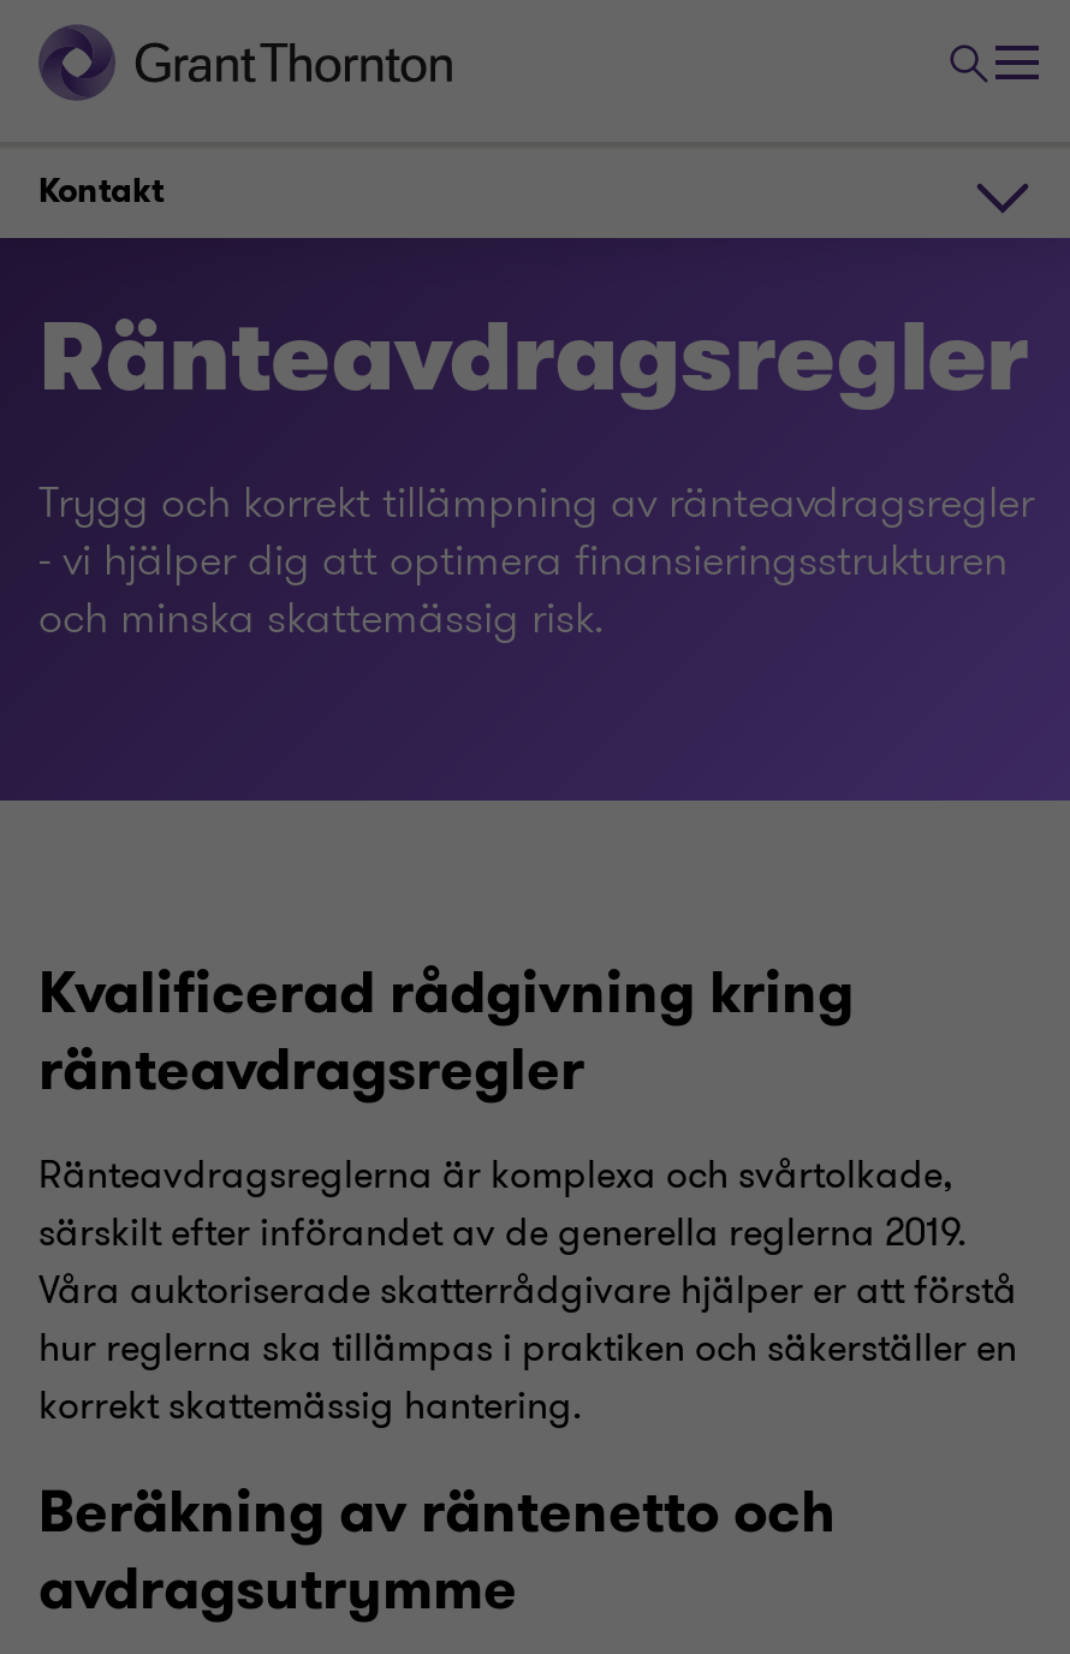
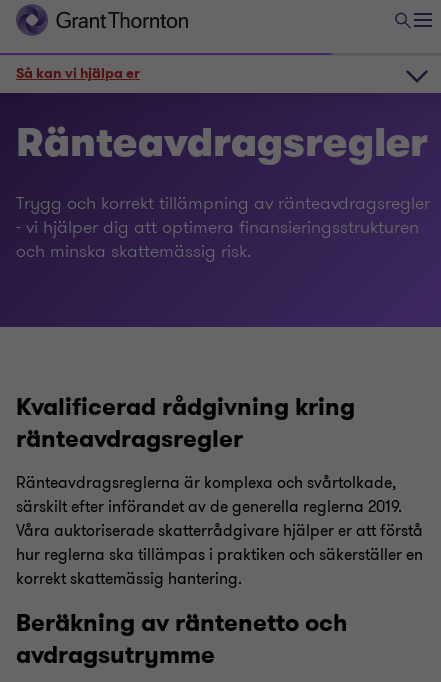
- Kontakt
+ Så kan vi hjälpa er
